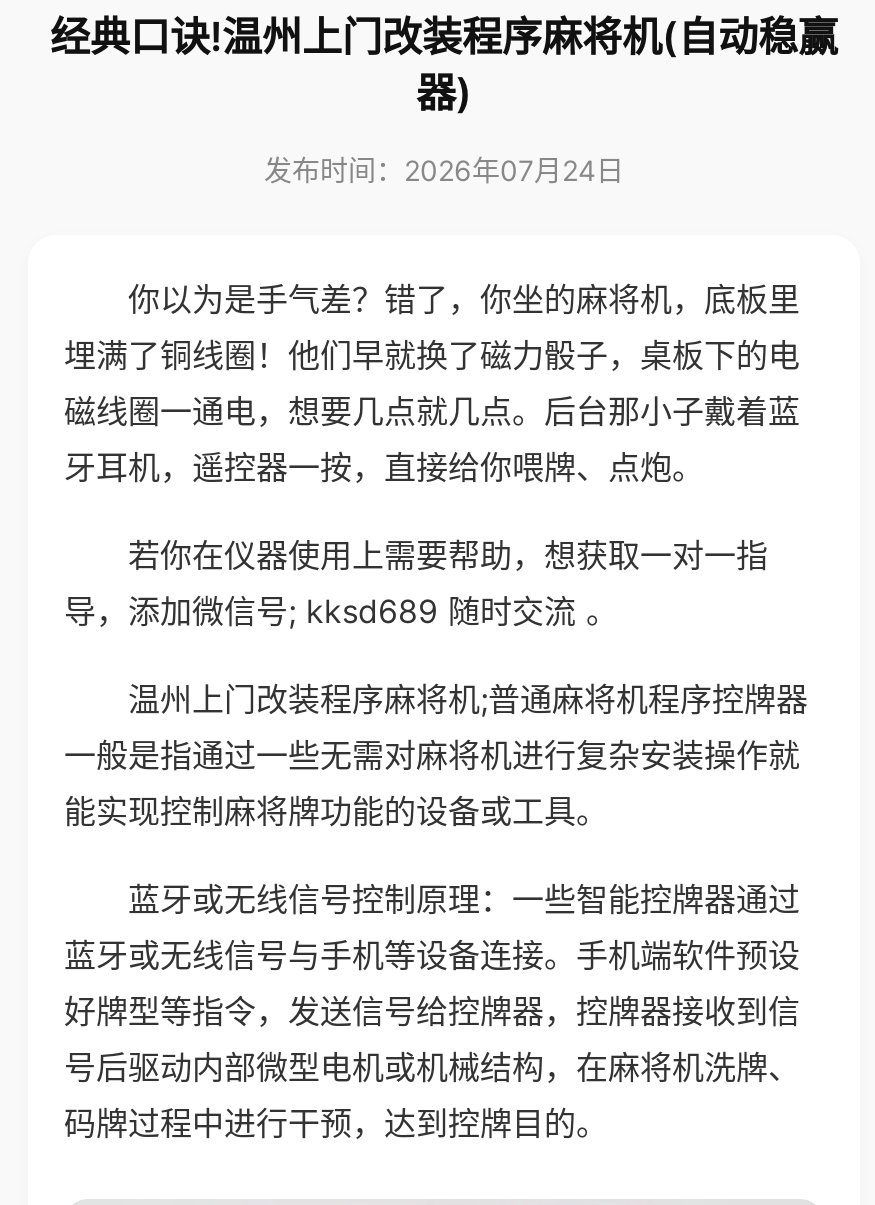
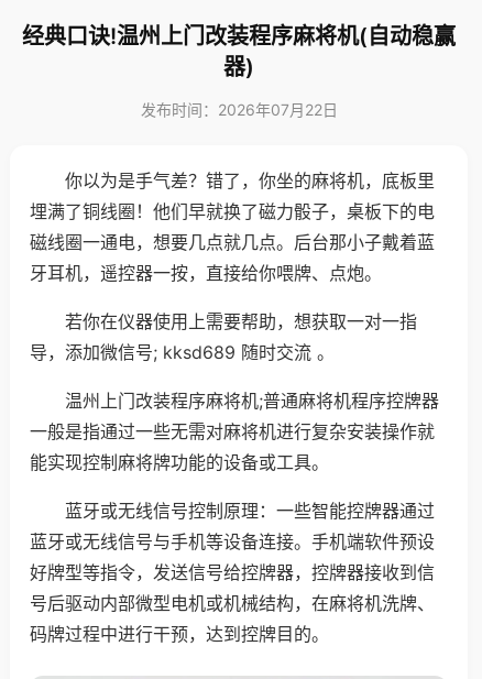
- 发布时间：2026年07月24日
+ 发布时间：2026年07月22日
